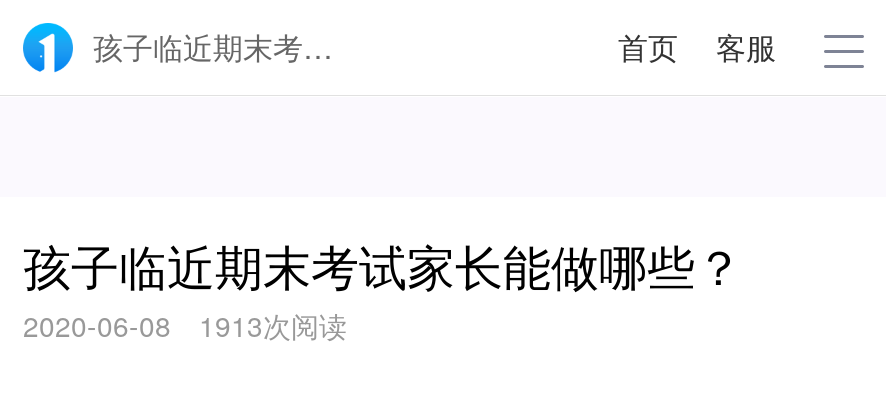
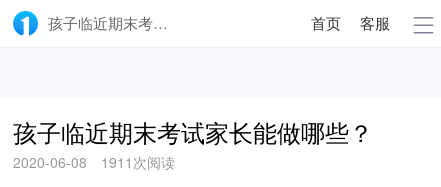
- 2020-06-08 1913次阅读
+ 2020-06-08 1911次阅读
